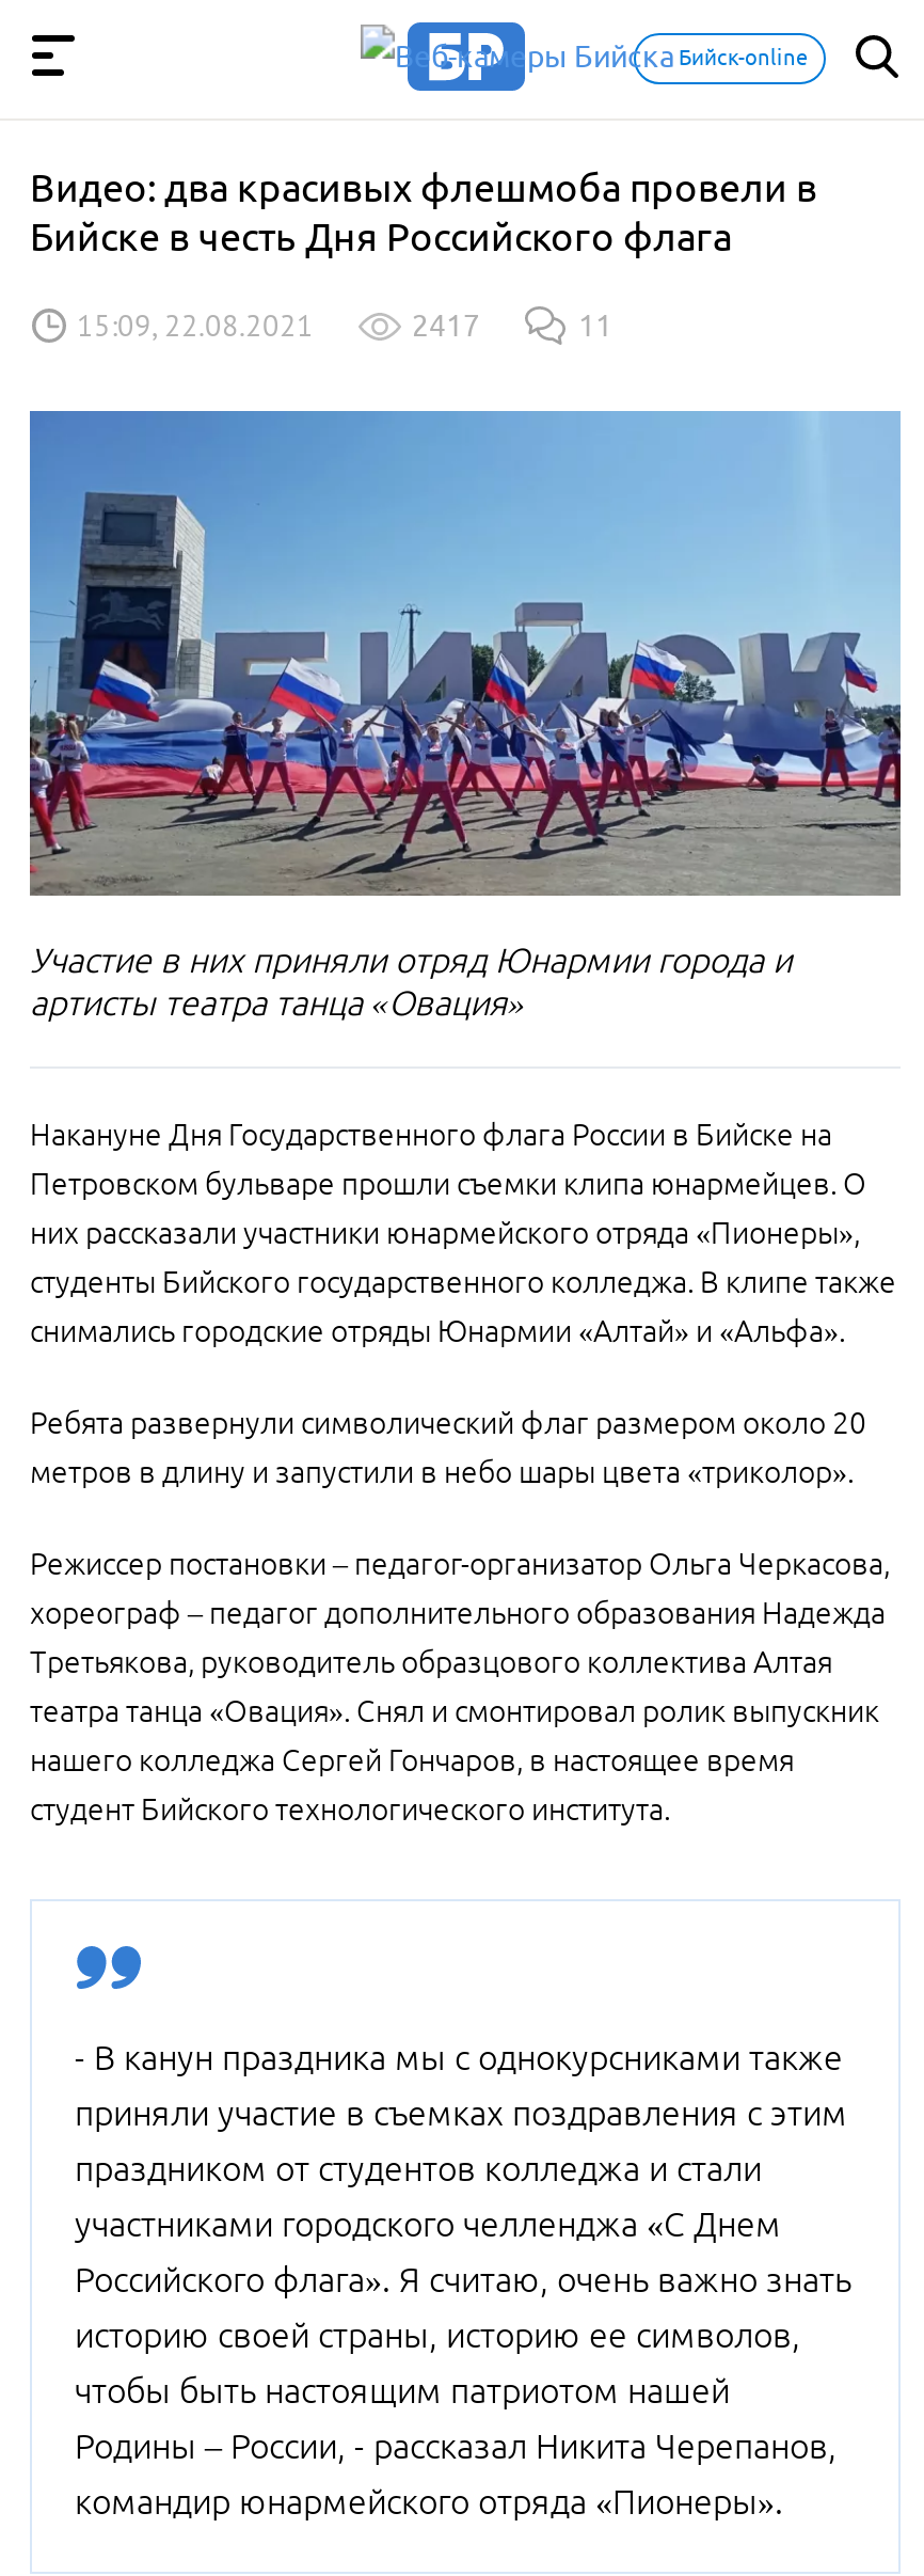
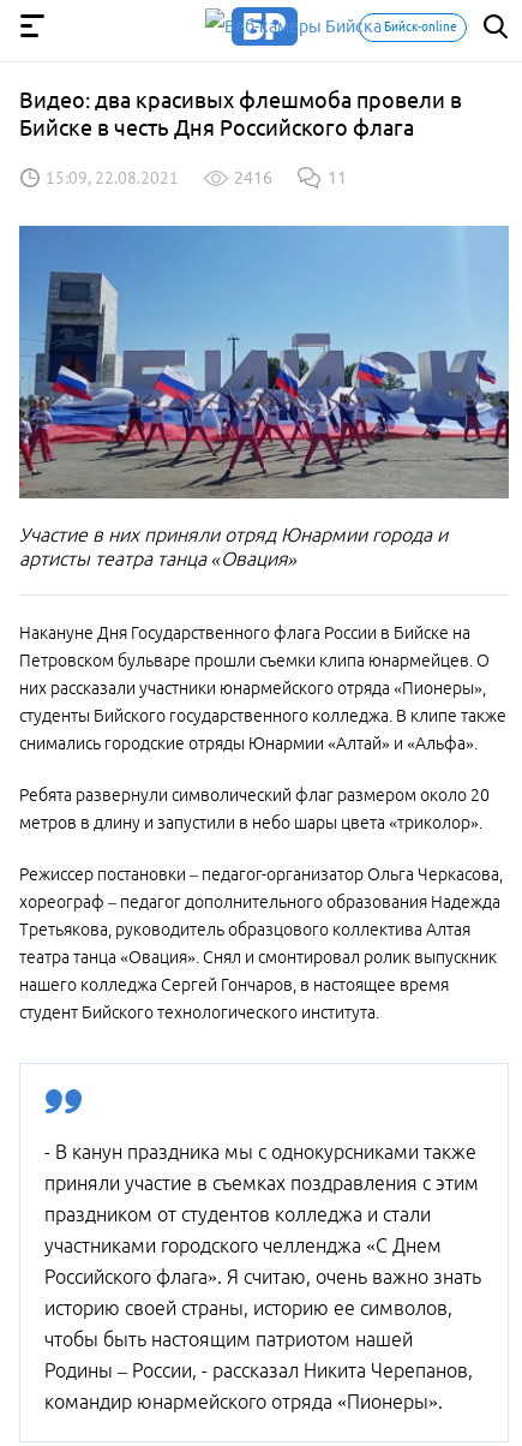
- 2417
+ 2416
